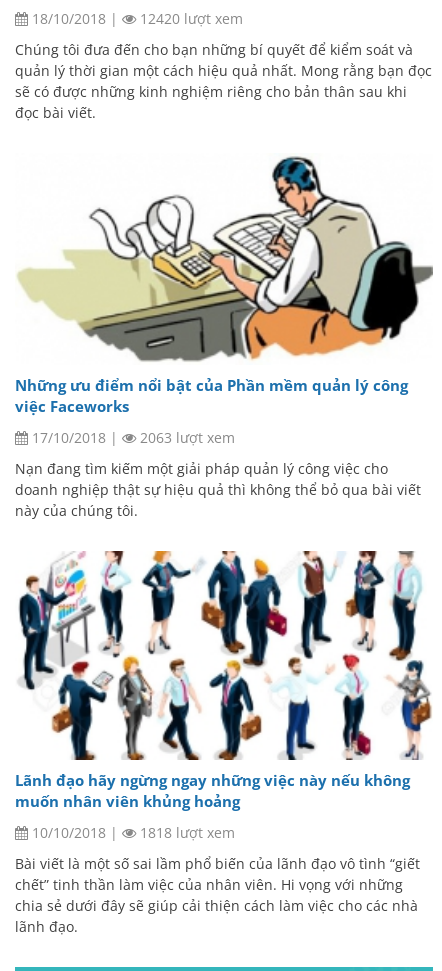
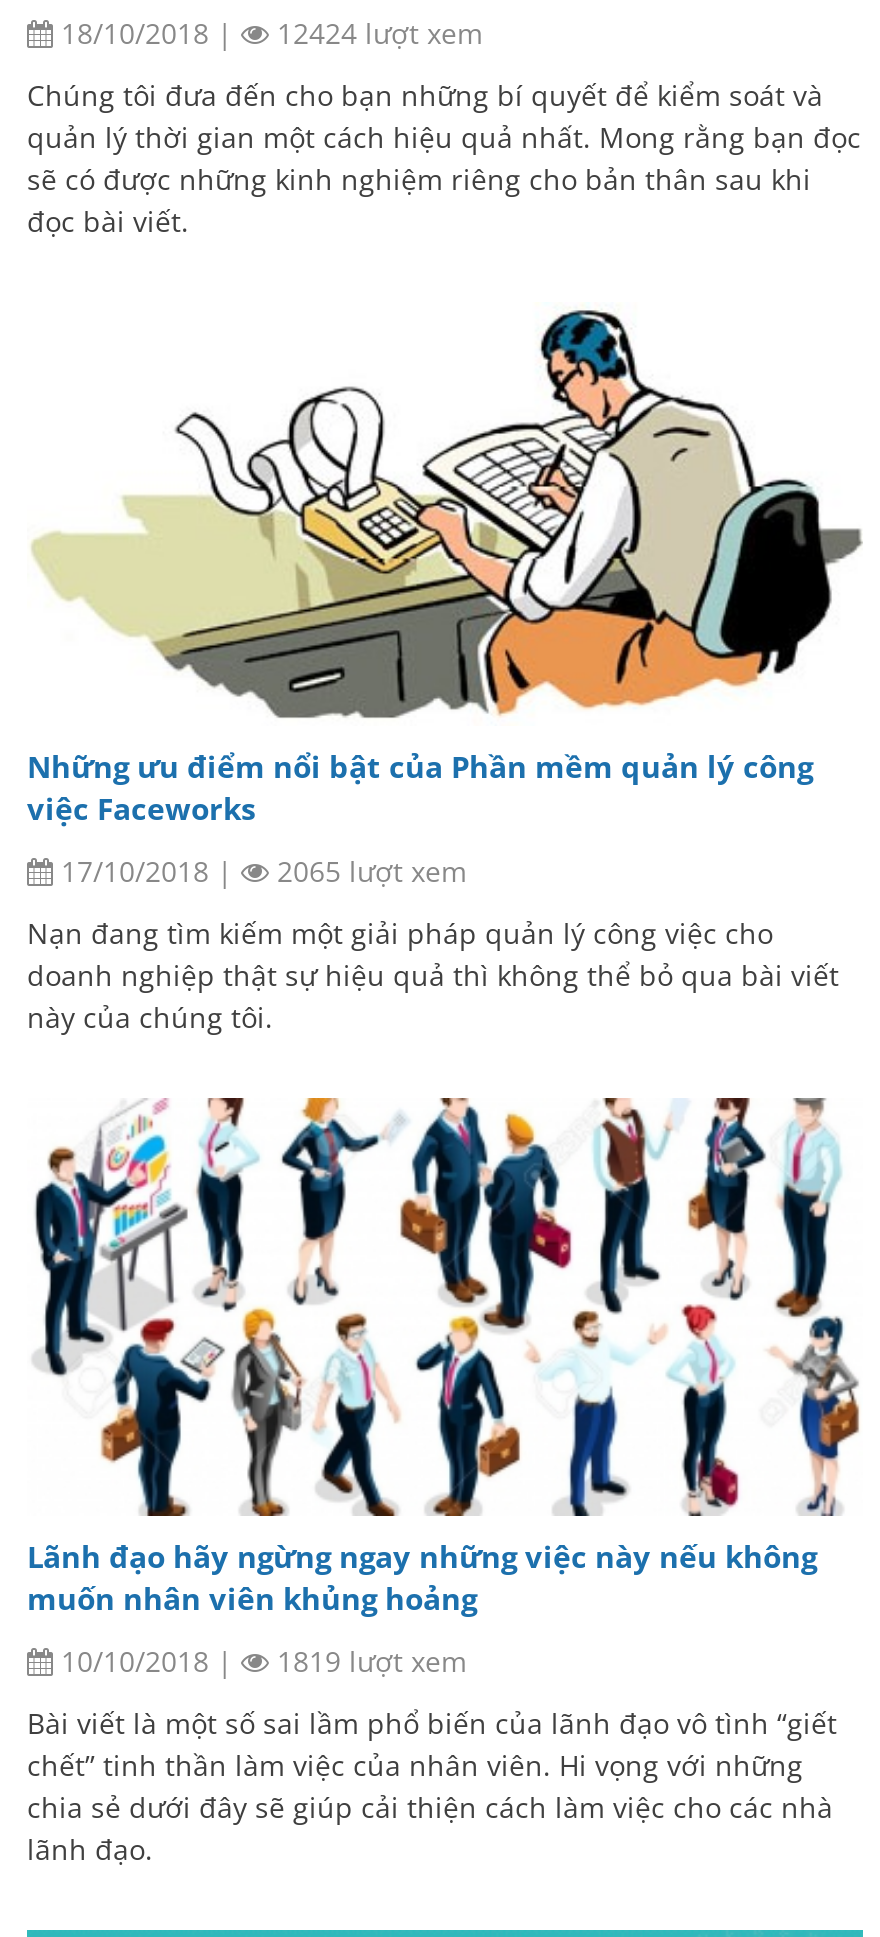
- 12420 lượt xem
+ 12424 lượt xem

- 2063 lượt xem
+ 2065 lượt xem

- 1818 lượt xem
+ 1819 lượt xem
